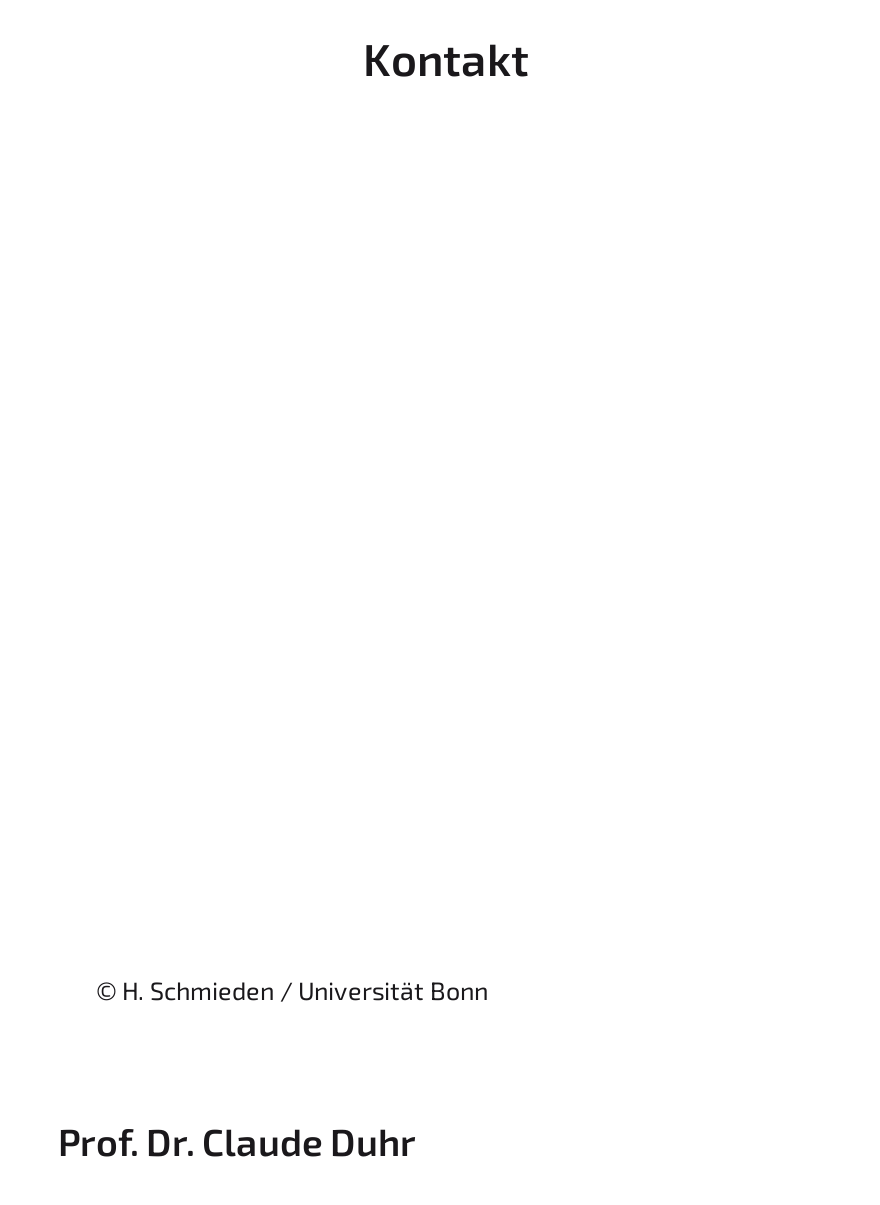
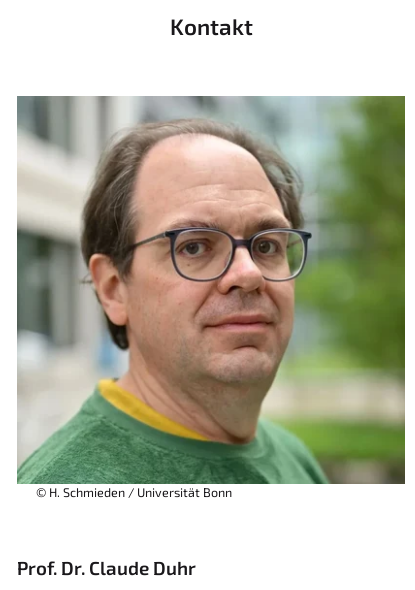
+ [image]
